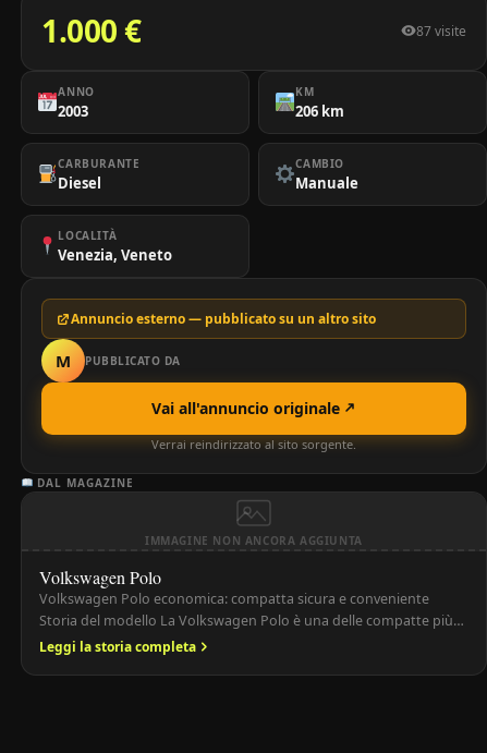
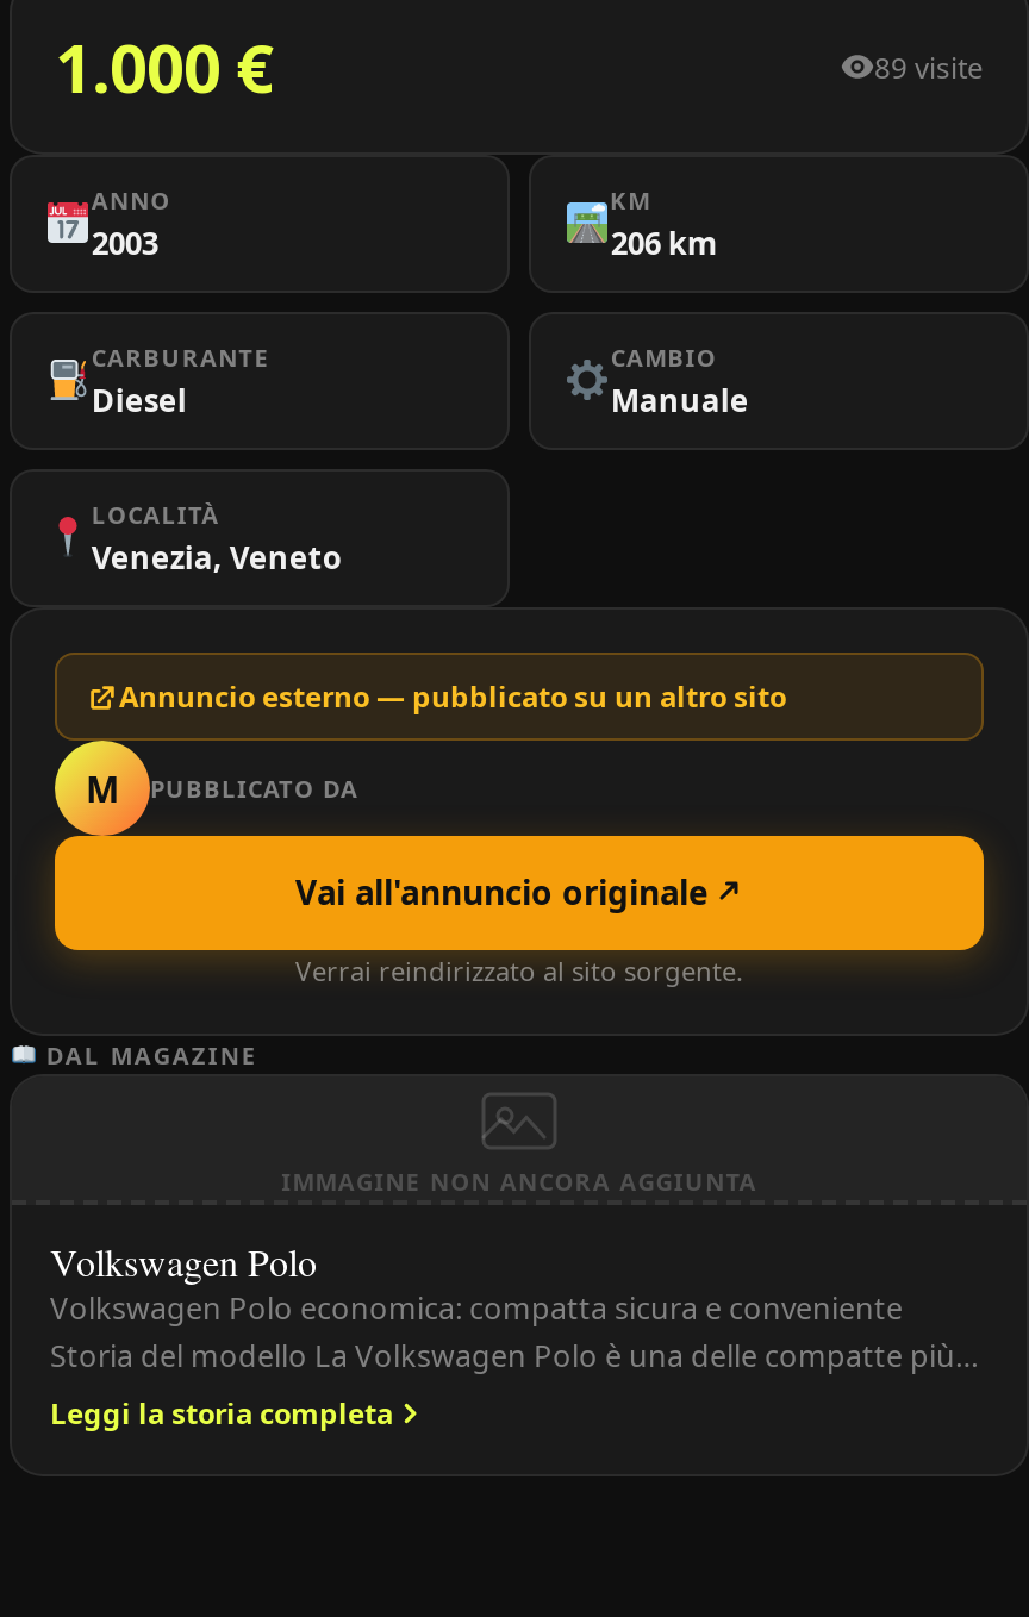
- 87 visite
+ 89 visite
